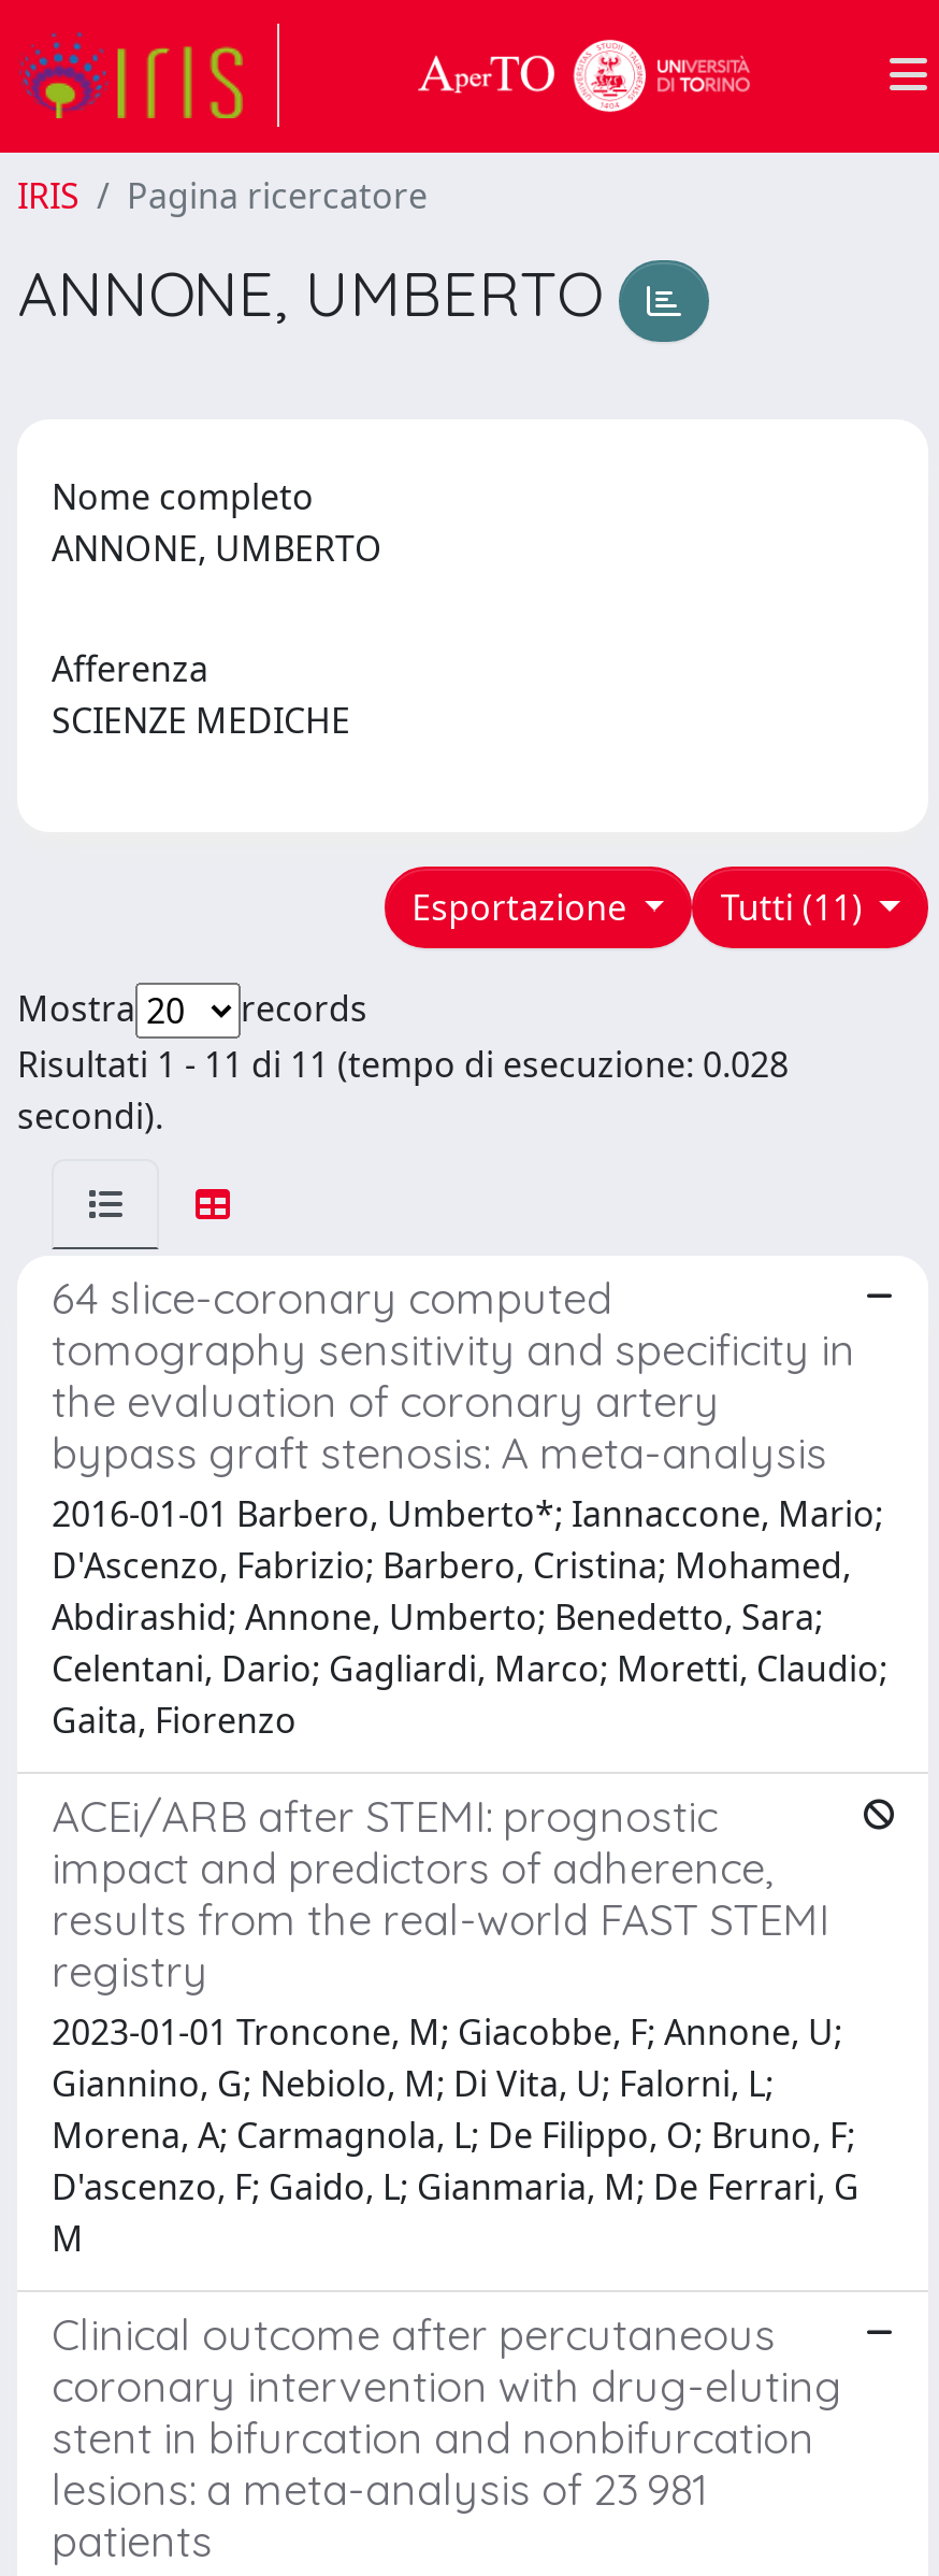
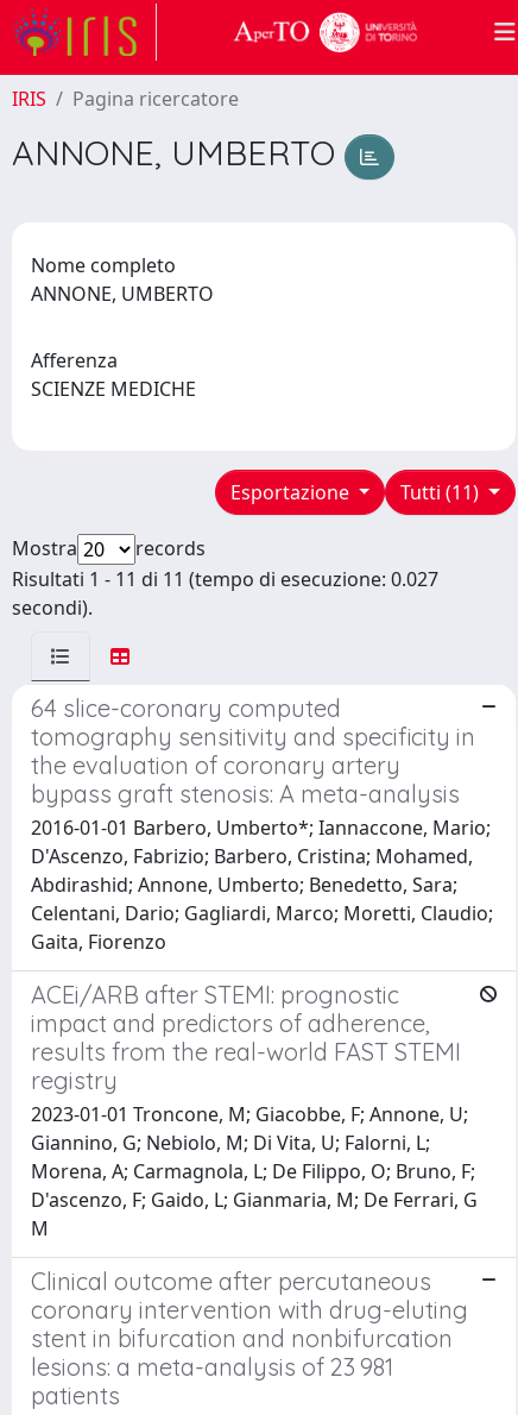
- Risultati 1 - 11 di 11 (tempo di esecuzione: 0.028
+ Risultati 1 - 11 di 11 (tempo di esecuzione: 0.027
